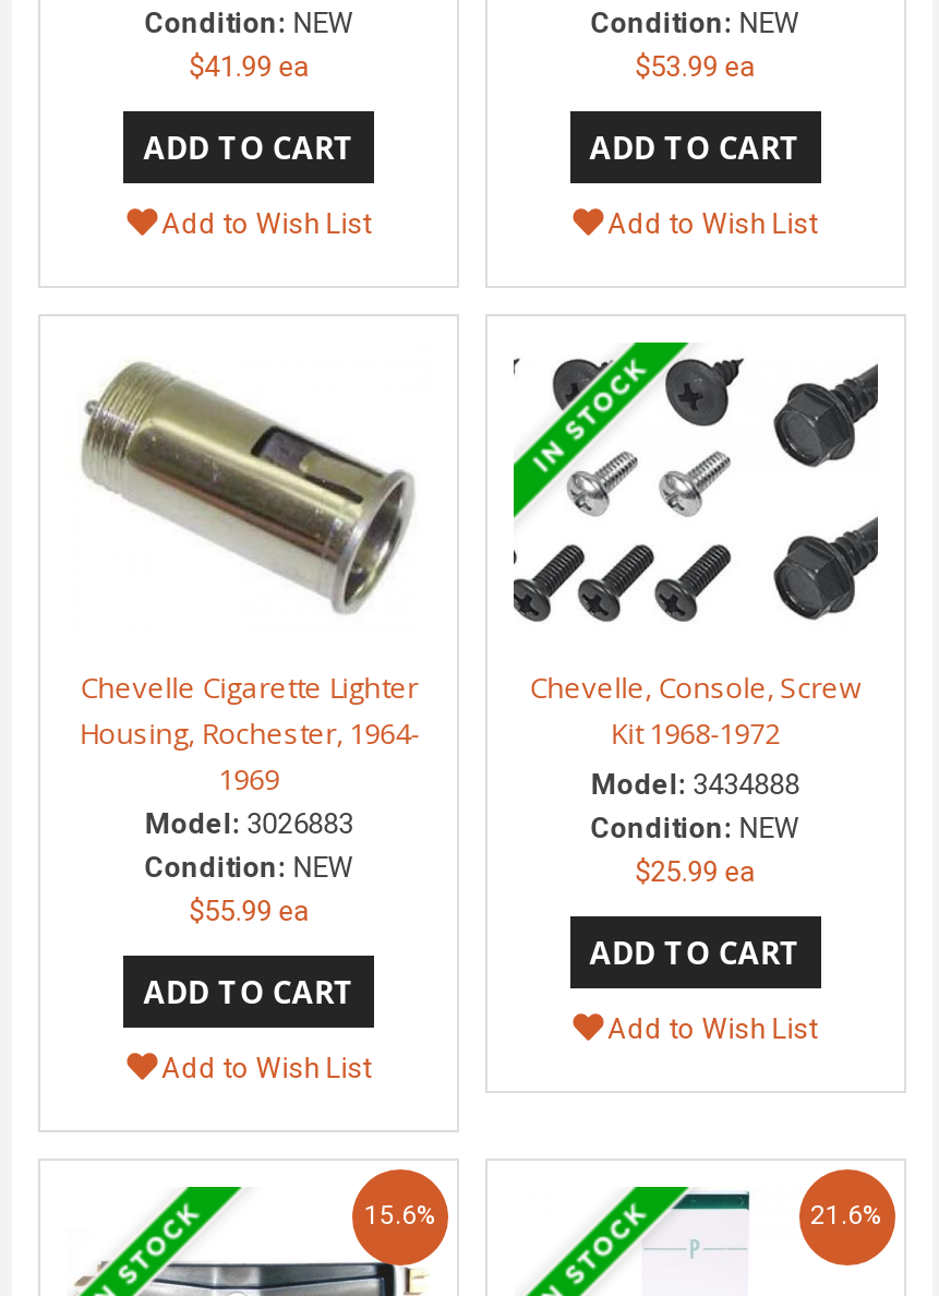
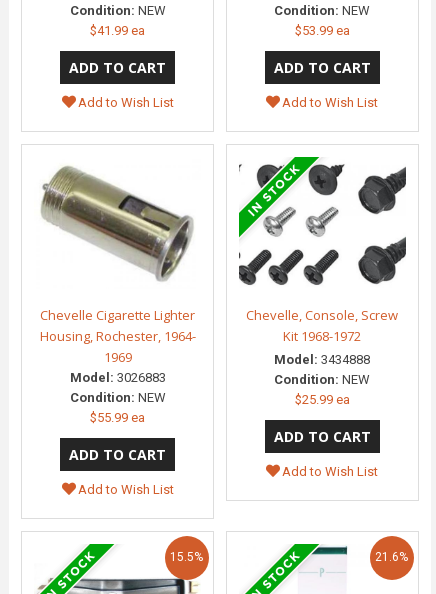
- 15.6%
+ 15.5%
